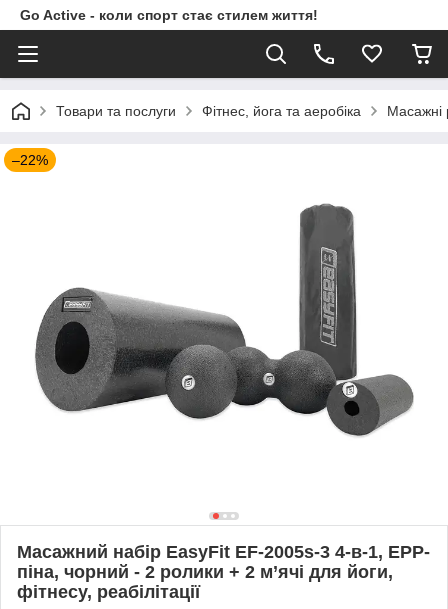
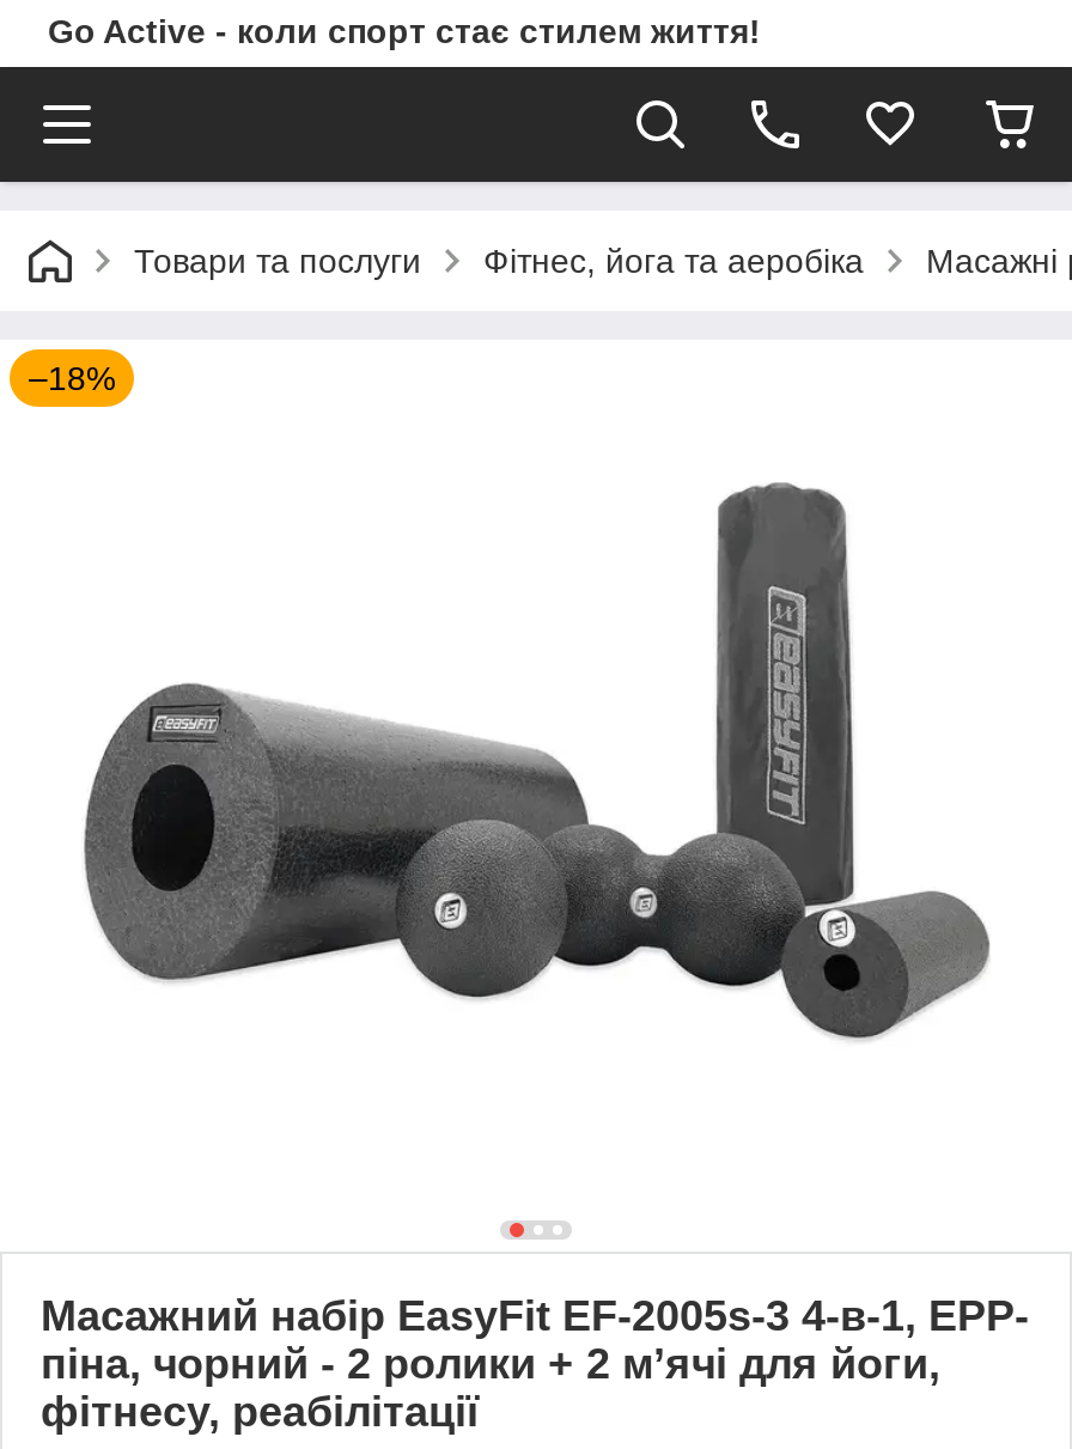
- –22%
+ –18%
